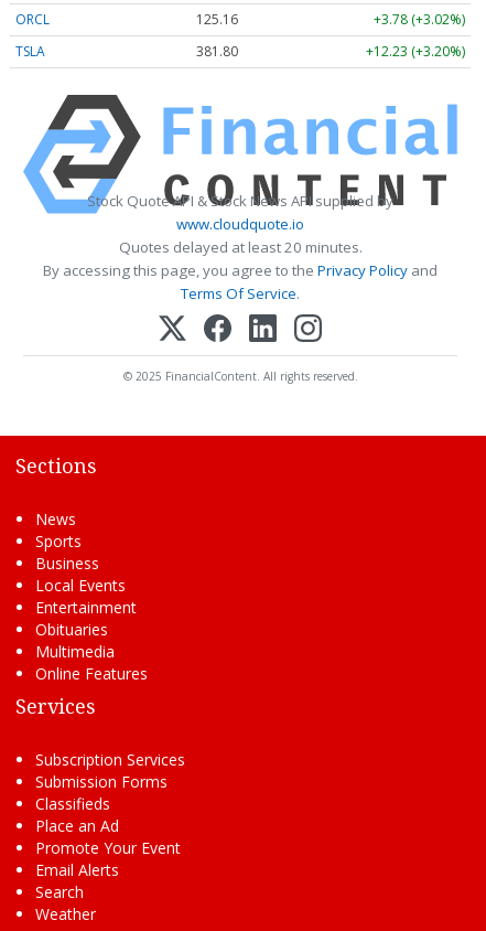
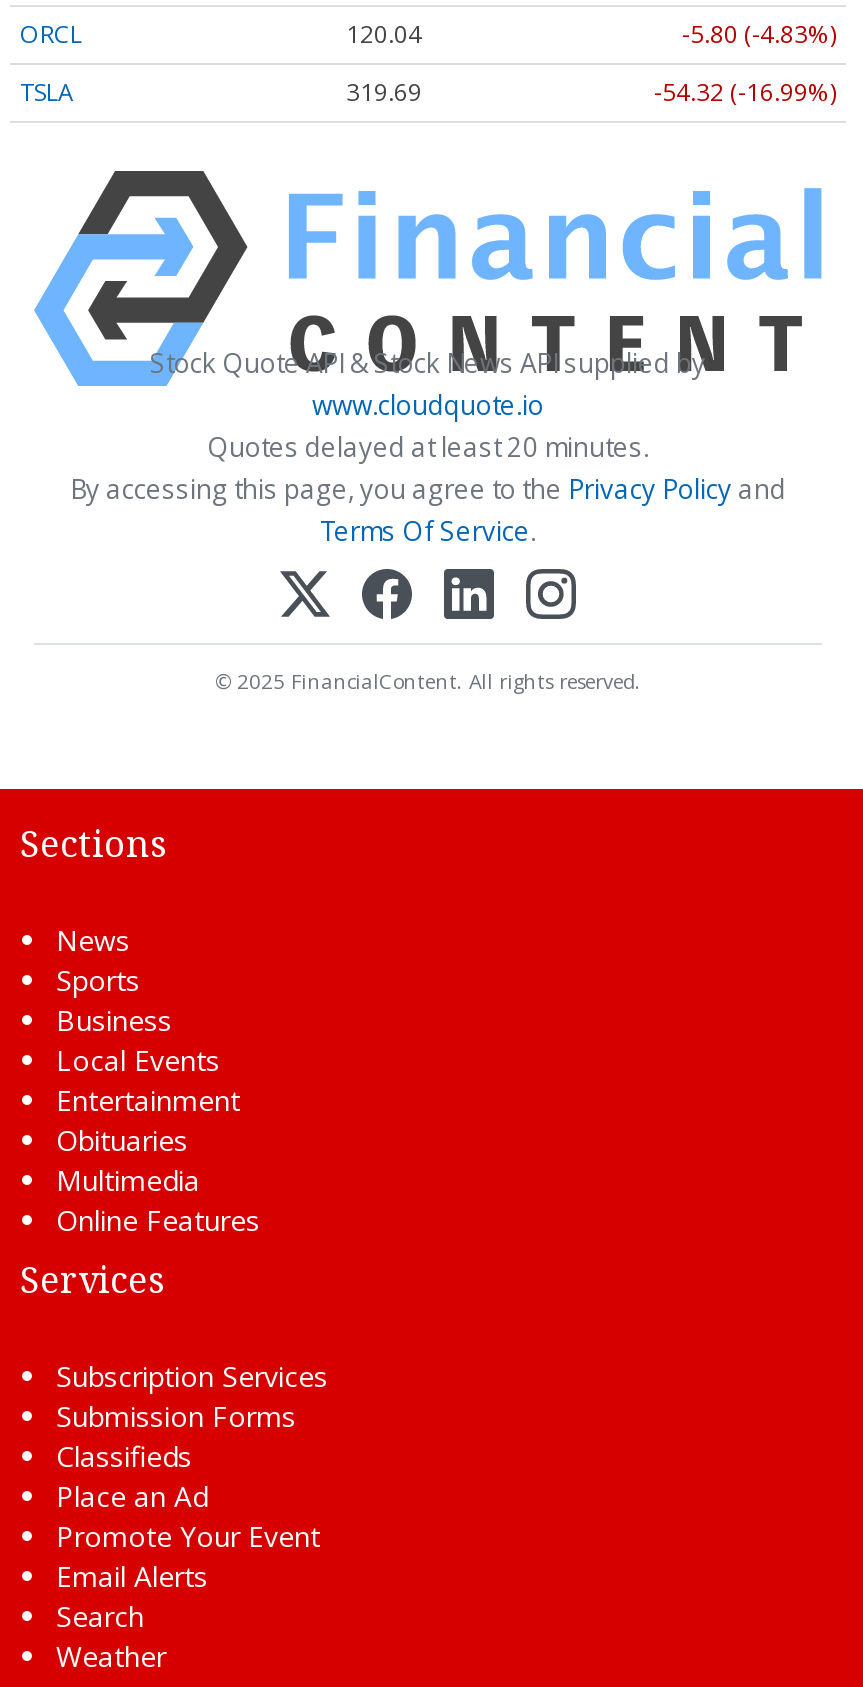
- 125.16
+ 120.04

- +3.78 (+3.02%)
+ -5.80 (-4.83%)

- 381.80
+ 319.69

- +12.23 (+3.20%)
+ -54.32 (-16.99%)
